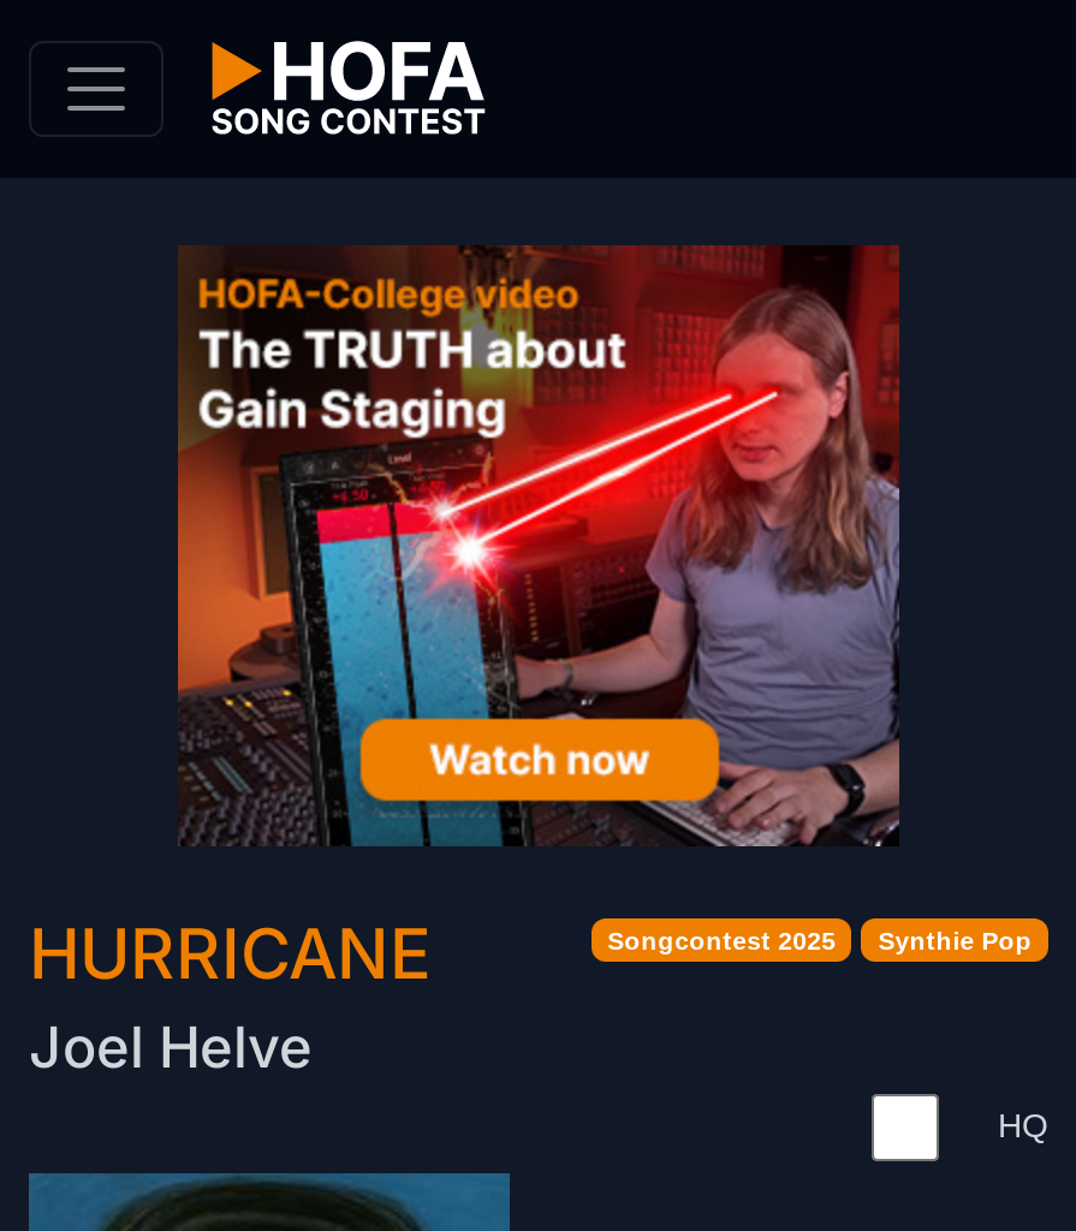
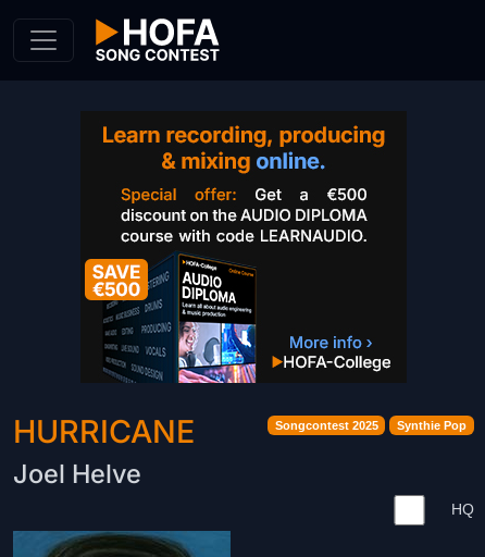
- [image]
+ [image]
